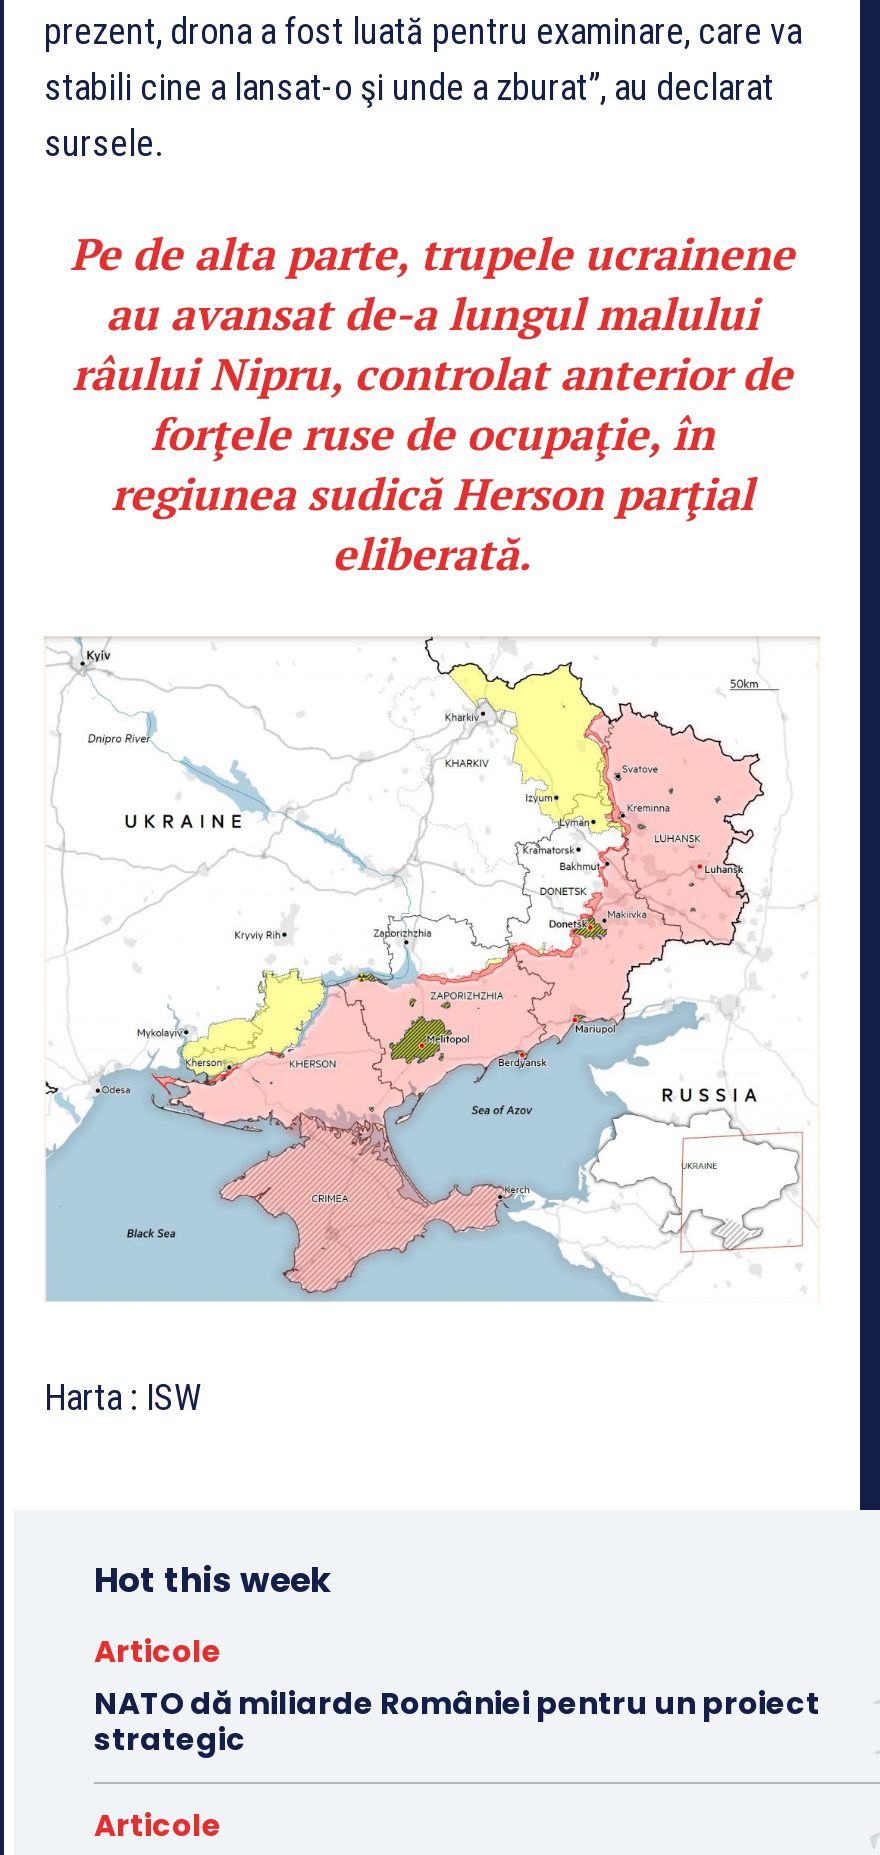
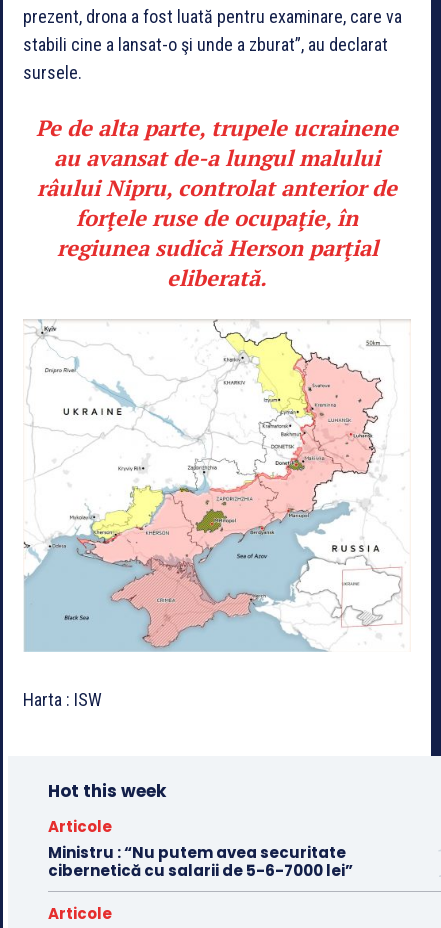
- NATO dă miliarde României pentru un proiect
- strategic
+ Ministru : “Nu putem avea securitate
+ cibernetică cu salarii de 5-6-7000 lei”
